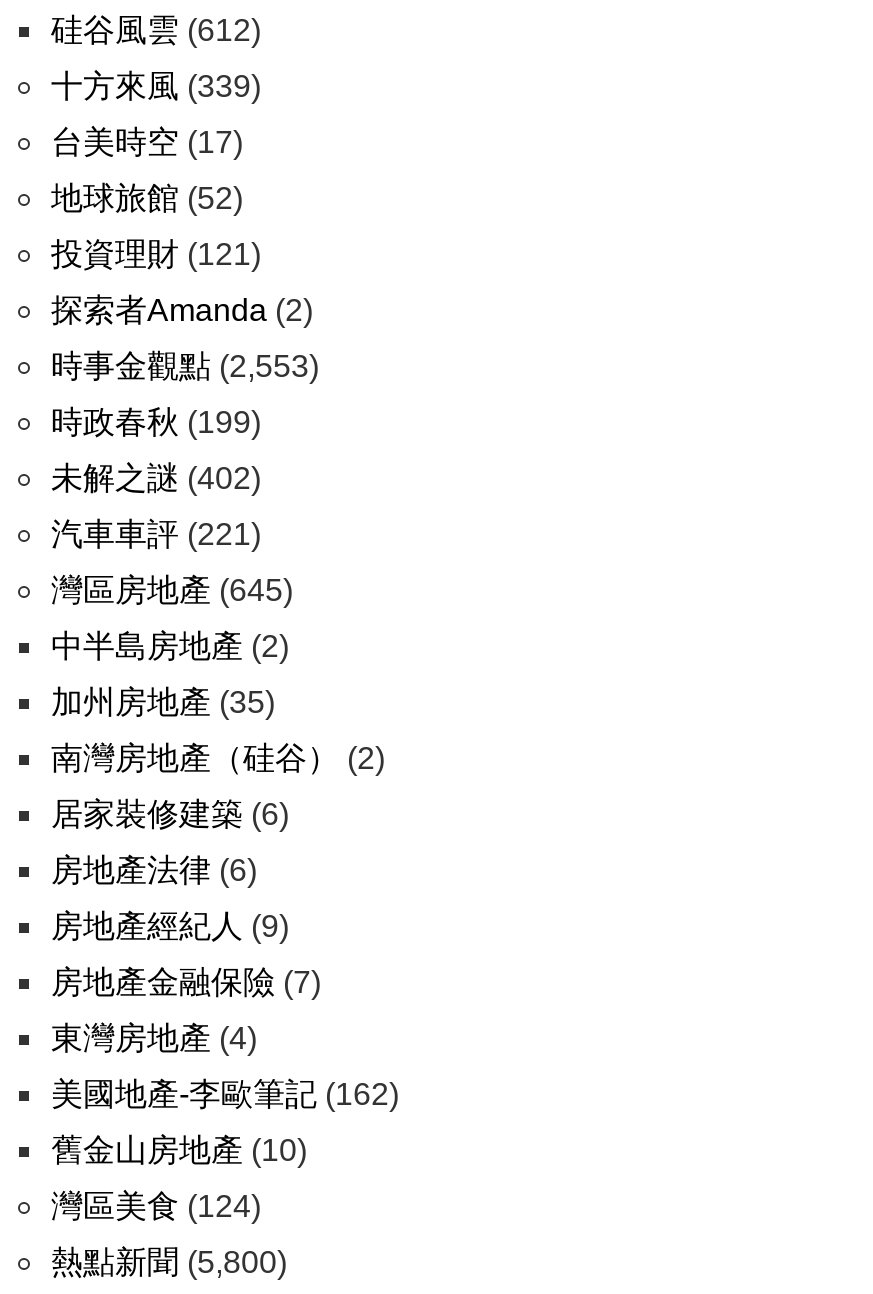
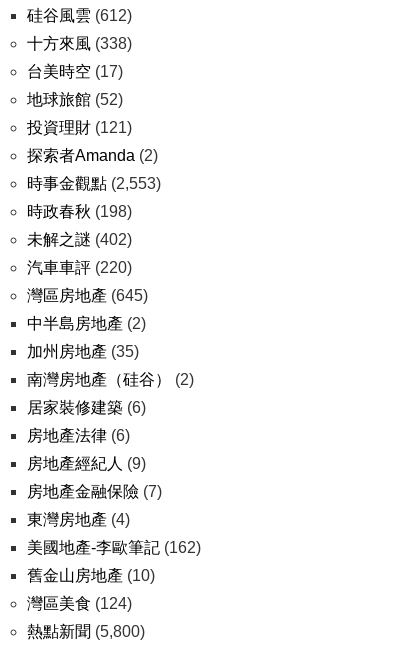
- 十方來風(339)
+ 十方來風(338)

- 時政春秋(199)
+ 時政春秋(198)

- 汽車車評(221)
+ 汽車車評(220)
